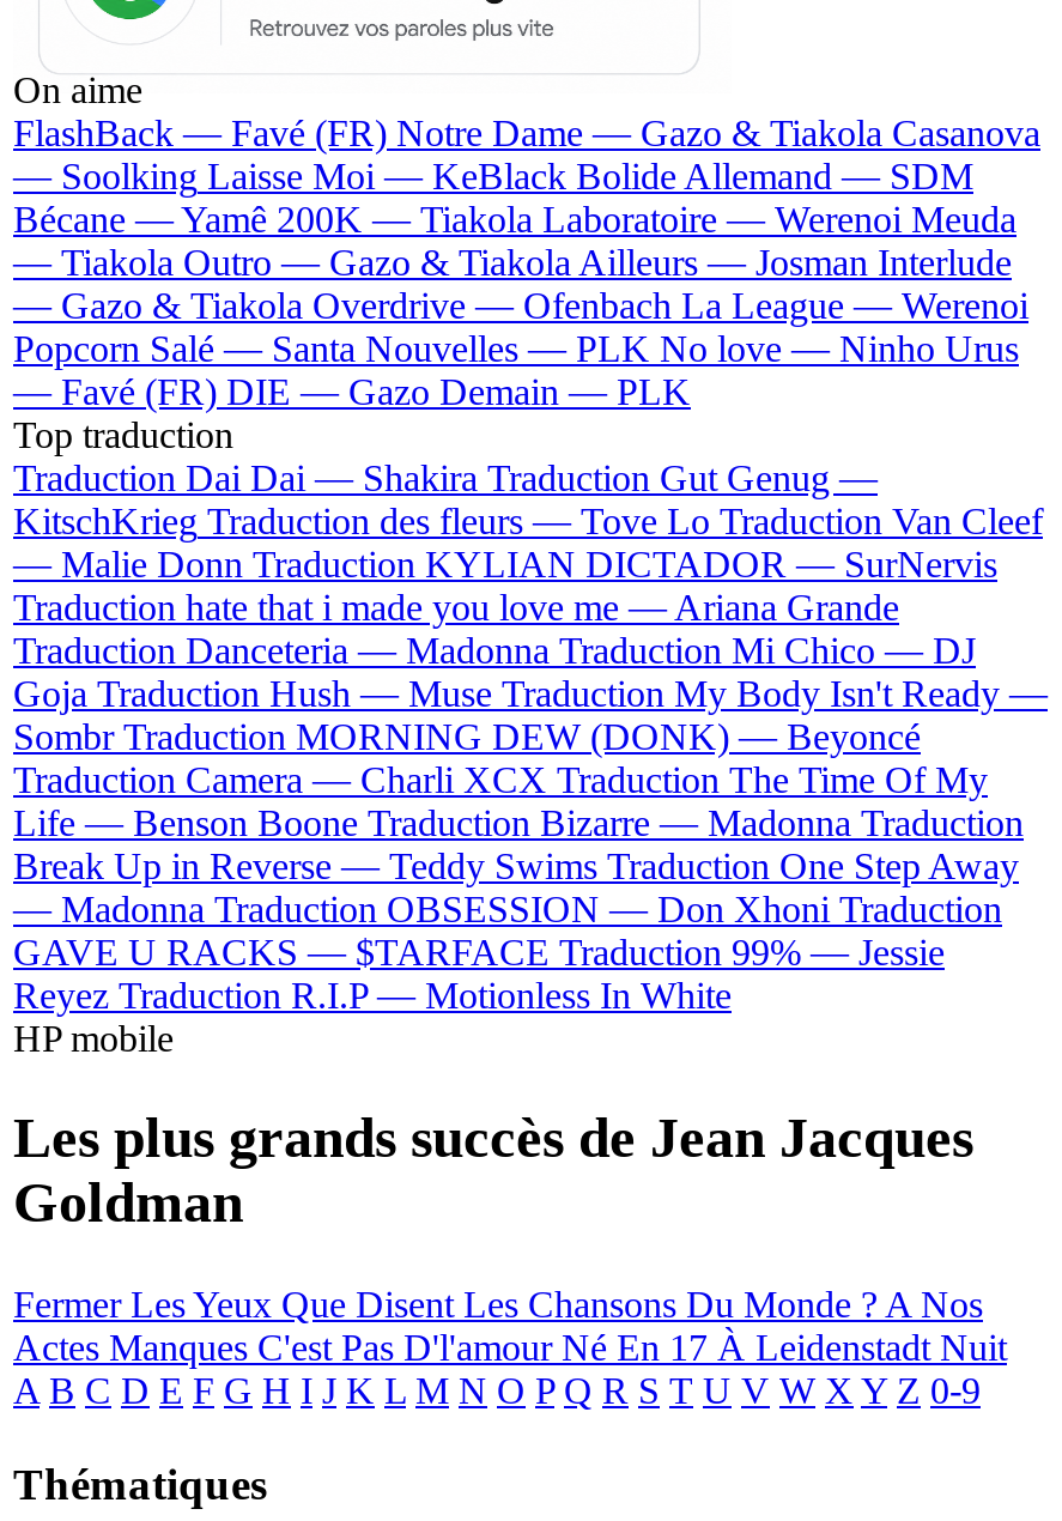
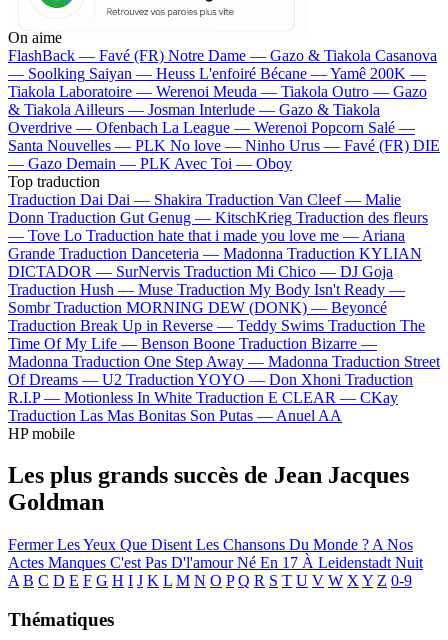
- — Soolking Laisse Moi — KeBlack Bolide Allemand — SDM
- Bécane — Yamê 200K — Tiakola Laboratoire — Werenoi Meuda
- — Tiakola Outro — Gazo & Tiakola Ailleurs — Josman Interlude
- — Gazo & Tiakola Overdrive — Ofenbach La League — Werenoi
- Popcorn Salé — Santa Nouvelles — PLK No love — Ninho Urus
- —Favé (FR) DIE — Gazo Demain — PLK
+ — Soolking Saiyan — Heuss L'enfoiré Bécane — Yamê 200K —
+ Tiakola Laboratoire — Werenoi Meuda — Tiakola Outro — Gazo
+ & Tiakola Ailleurs — Josman Interlude — Gazo & Tiakola
+ Overdrive — Ofenbach La League — Werenoi Popcorn Salé —
+ Santa Nouvelles — PLK No love — Ninho Urus — Favé (FR) DIE
+ — Gazo Demain — PLK Avec Toi — Oboy

- Traduction Dai Dai — Shakira Traduction Gut Genug —
- KitschKrieg Traduction des fleurs — Tove Lo Traduction Van Cleef
- — Malie Donn Traduction KYLIAN DICTADOR — SurNervis
- Traduction hate that i made you love me — Ariana Grande
- Traduction Danceteria — Madonna Traduction Mi Chico — DJ
- Goja Traduction Hush — Muse Traduction My Body Isn't Ready —
+ Traduction Dai Dai — Shakira Traduction Van Cleef — Malie
+ Donn Traduction Gut Genug — KitschKrieg Traduction des fleurs
+ — Tove Lo Traduction hate that i made you love me — Ariana
+ Grande Traduction Danceteria — Madonna Traduction KYLIAN
+ DICTADOR — SurNervis Traduction Mi Chico — DJ Goja
+ Traduction Hush — Muse Traduction My Body Isn't Ready —

- Traduction Camera — Charli XCX Traduction The Time Of My
- Life — Benson Boone Traduction Bizarre — Madonna Traduction
- Break Up in Reverse — Teddy Swims Traduction One Step Away
- — Madonna Traduction OBSESSION — Don Xhoni Traduction
- GAVE U RACKS — $TARFACE Traduction 99% — Jessie
- Reyez Traduction R.I.P — Motionless In White
+ Traduction Break Up in Reverse — Teddy Swims Traduction The
+ Time Of My Life — Benson Boone Traduction Bizarre —
+ Madonna Traduction One Step Away — Madonna Traduction Street
+ Of Dreams — U2 Traduction YOYO — Don Xhoni Traduction
+ R.I.P — Motionless In White Traduction E CLEAR — CKay
+ Traduction Las Mas Bonitas Son Putas — Anuel AA
